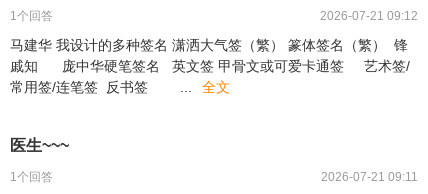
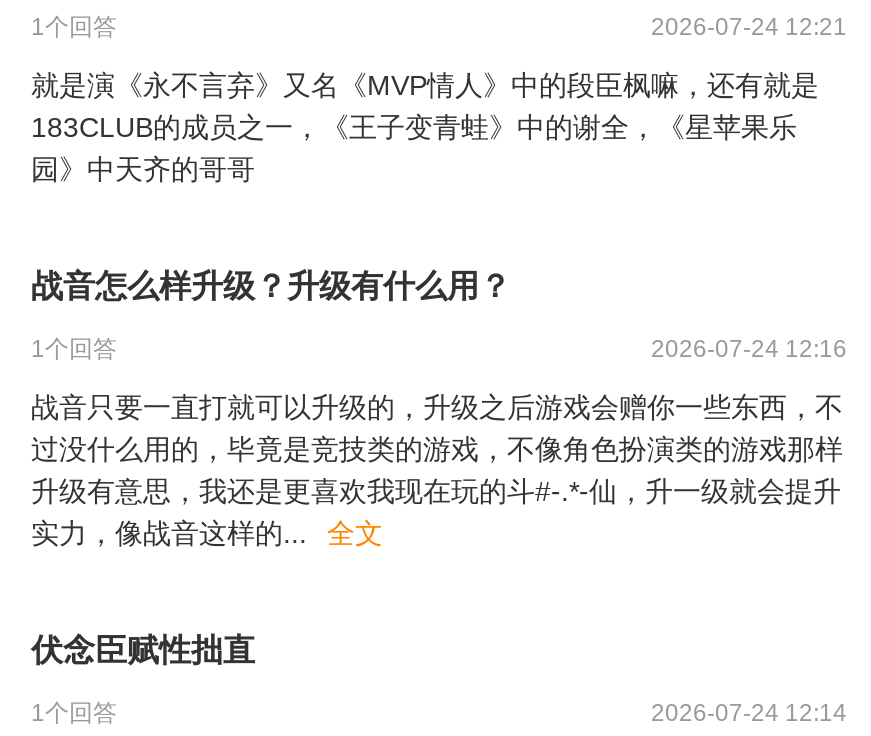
- 2026-07-21 09:12
- 马建华 我设计的多种签名 潇洒大气签（繁） 篆体签名（繁） 锋
- 戚知 庞中华硬笔签名 英文签 甲骨文或可爱卡通签 艺术签/
- 常用签/连笔签 反书签...
+ 2026-07-24 12:21
+ 就是演《永不言弃》又名《MVP情人》中的段臣枫嘛，还有就是
+ 183CLUB的成员之一，《王子变青蛙》中的谢全，《星苹果乐
+ 园》中天齐的哥哥
+ 战音怎么样升级？升级有什么用？
+ 1个回答
+ 2026-07-24 12:16
+ 战音只要一直打就可以升级的，升级之后游戏会赠你一些东西，不
+ 过没什么用的，毕竟是竞技类的游戏，不像角色扮演类的游戏那样
+ 升级有意思，我还是更喜欢我现在玩的斗#-.*-仙，升一级就会提升
+ 实力，像战音这样的...

- 医生~~~
+ 伏念臣赋性拙直

- 2026-07-21 09:11
+ 2026-07-24 12:14
